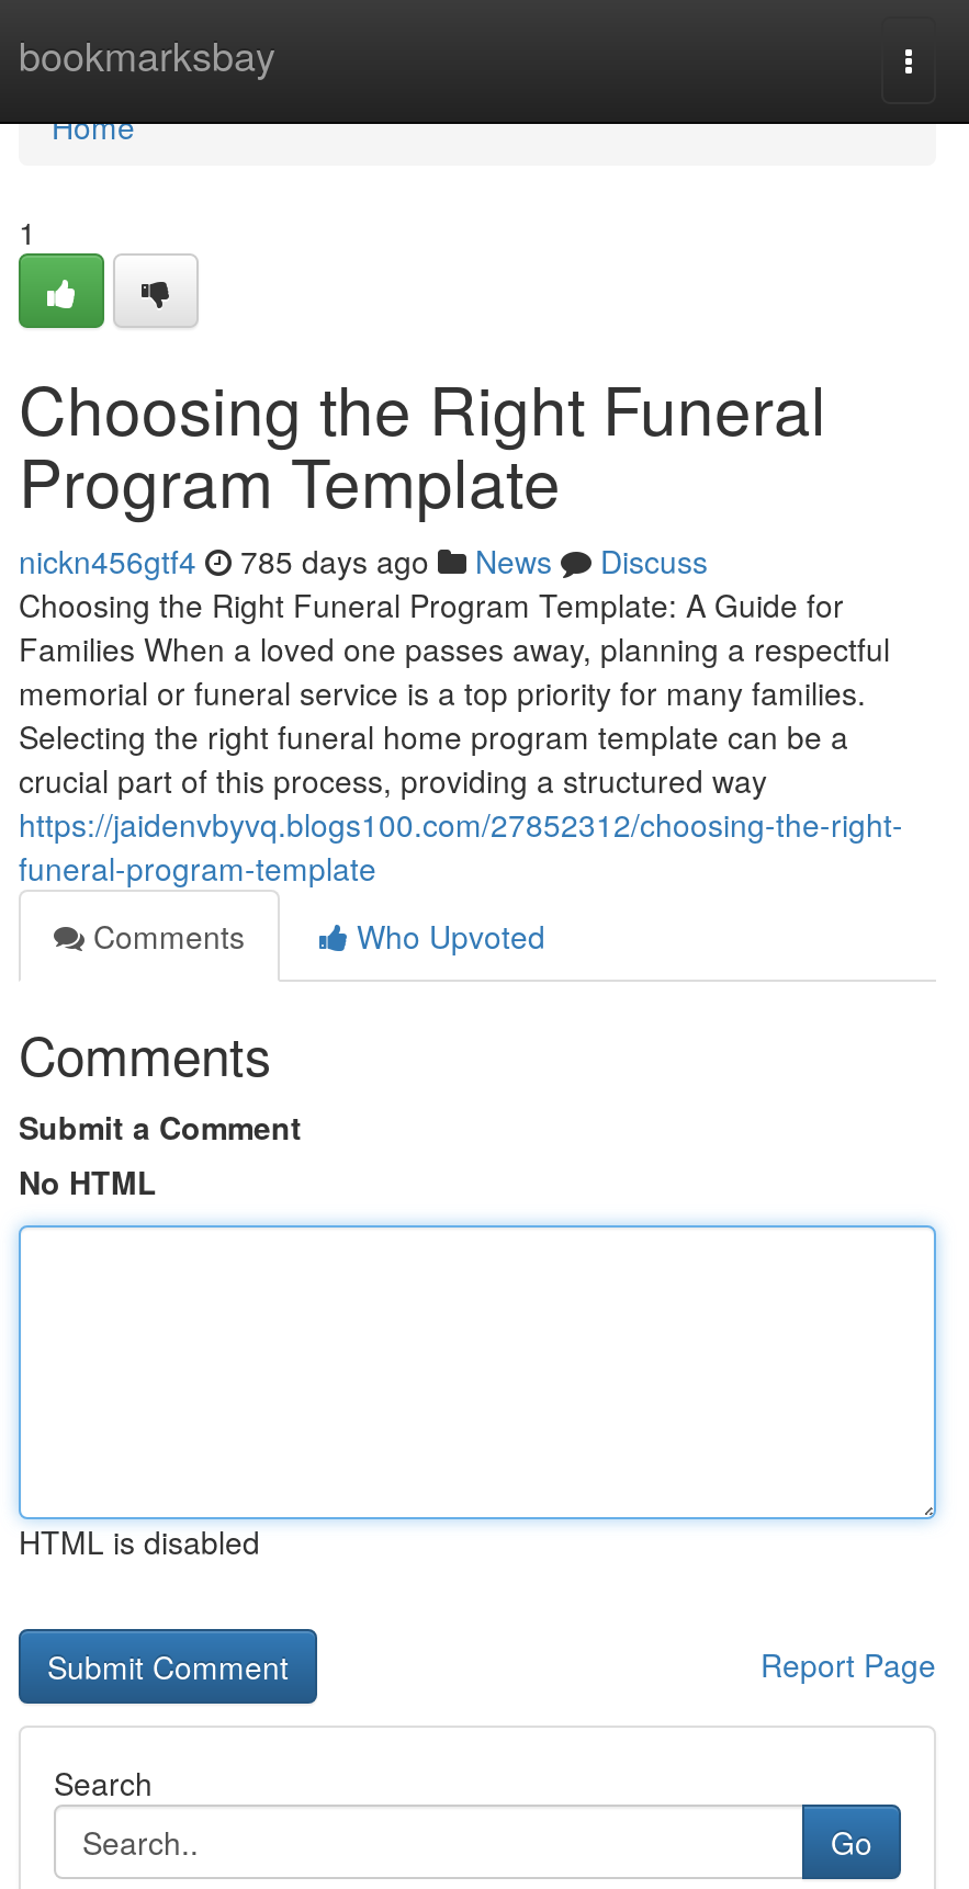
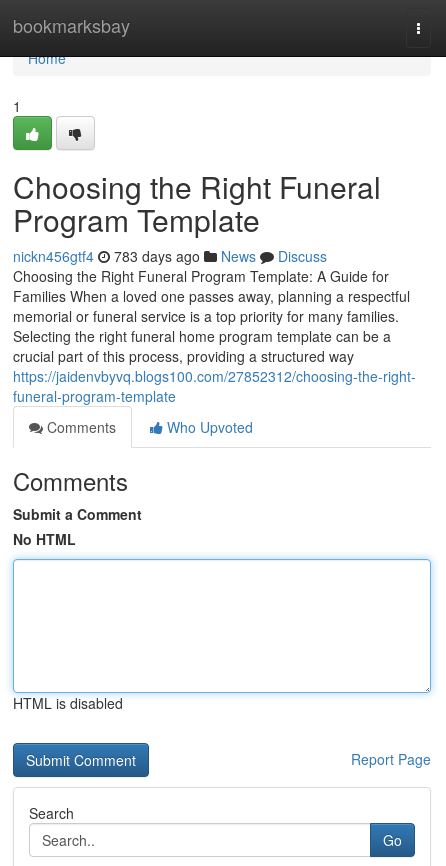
- nickn456gtf4 785 days ago News Discuss
+ nickn456gtf4 783 days ago News Discuss
